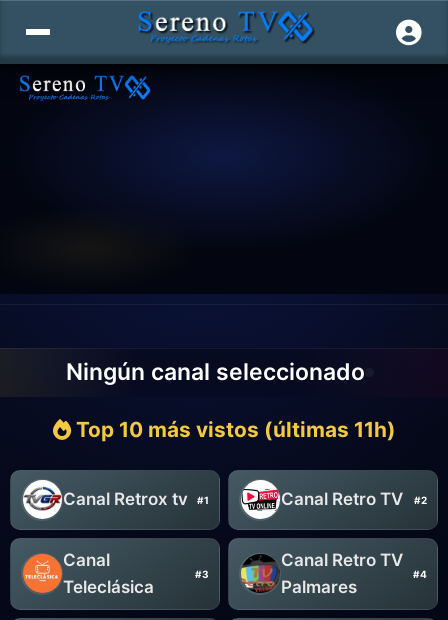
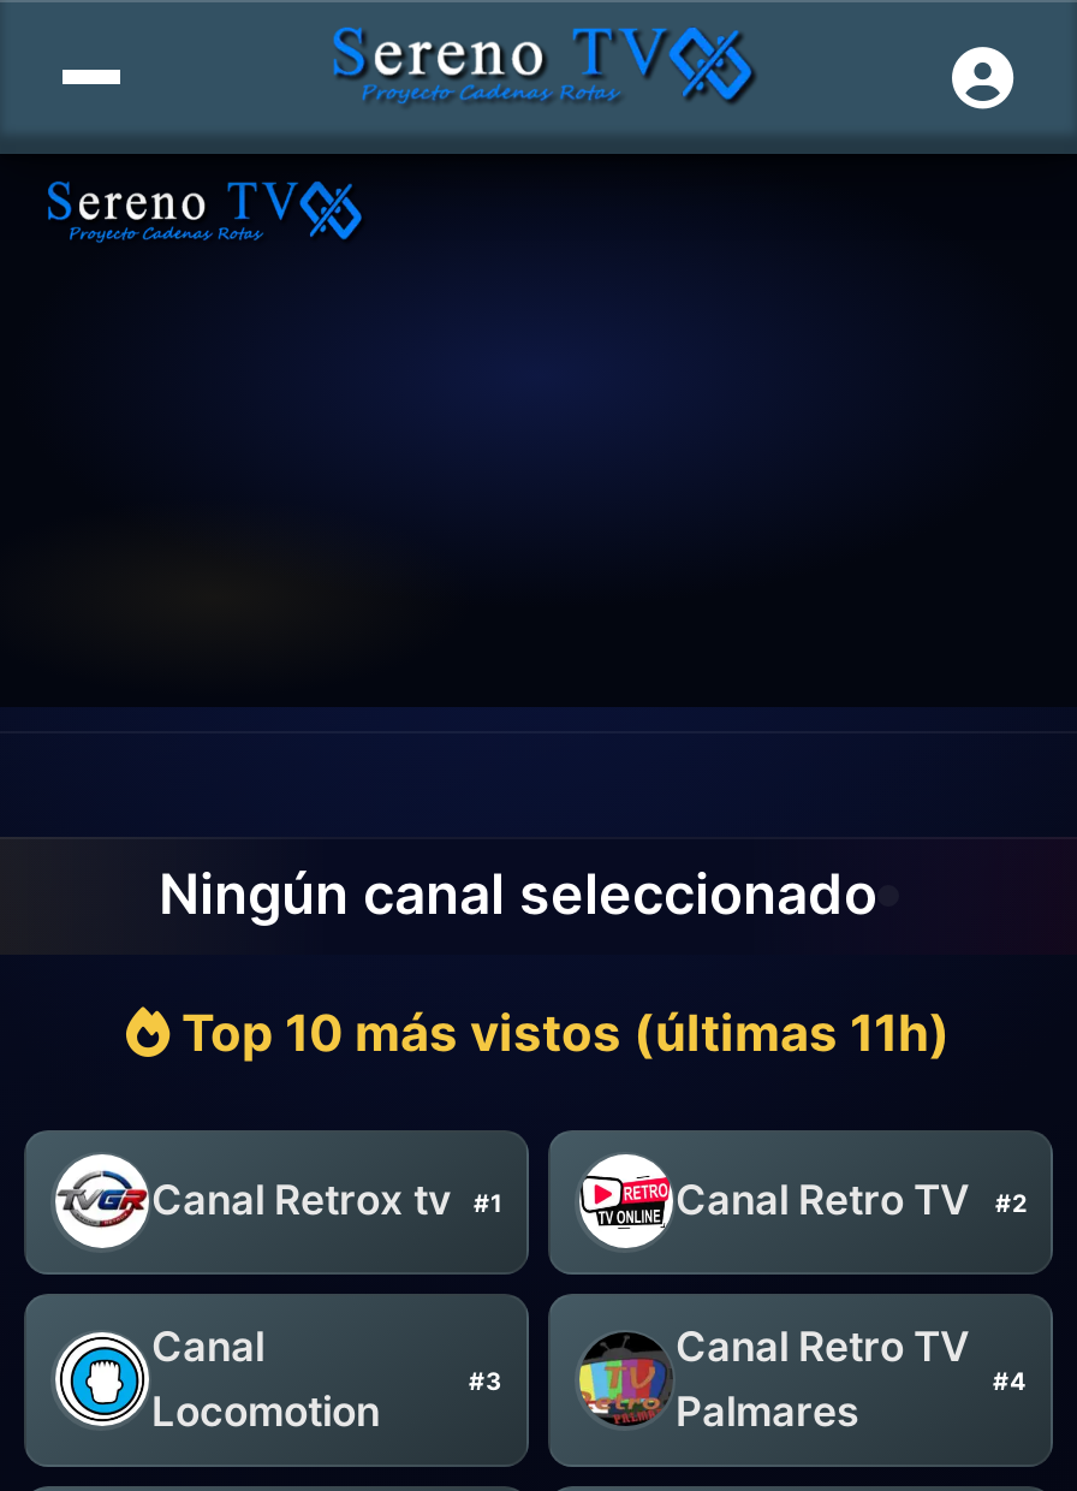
- [image]
- Teleclásica
+ [image]
+ Locomotion
